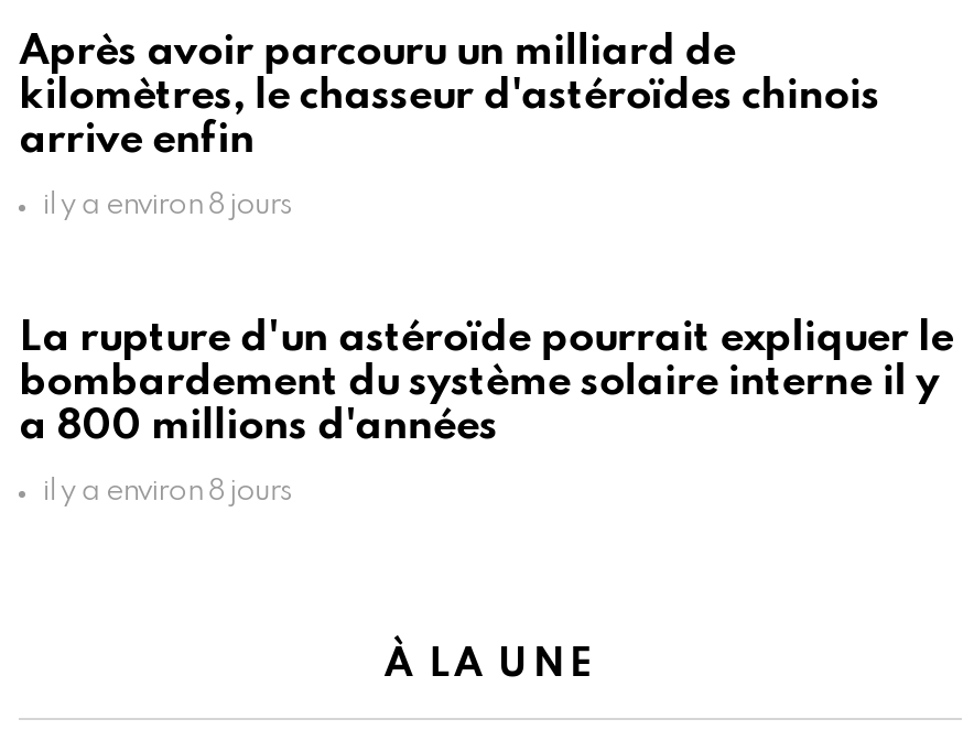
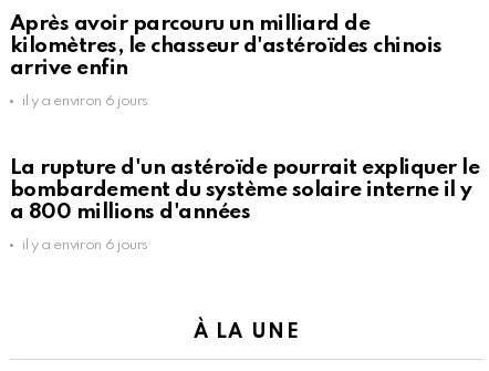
- il y a environ 8 jours
+ il y a environ 6 jours

- il y a environ 8 jours
+ il y a environ 6 jours
